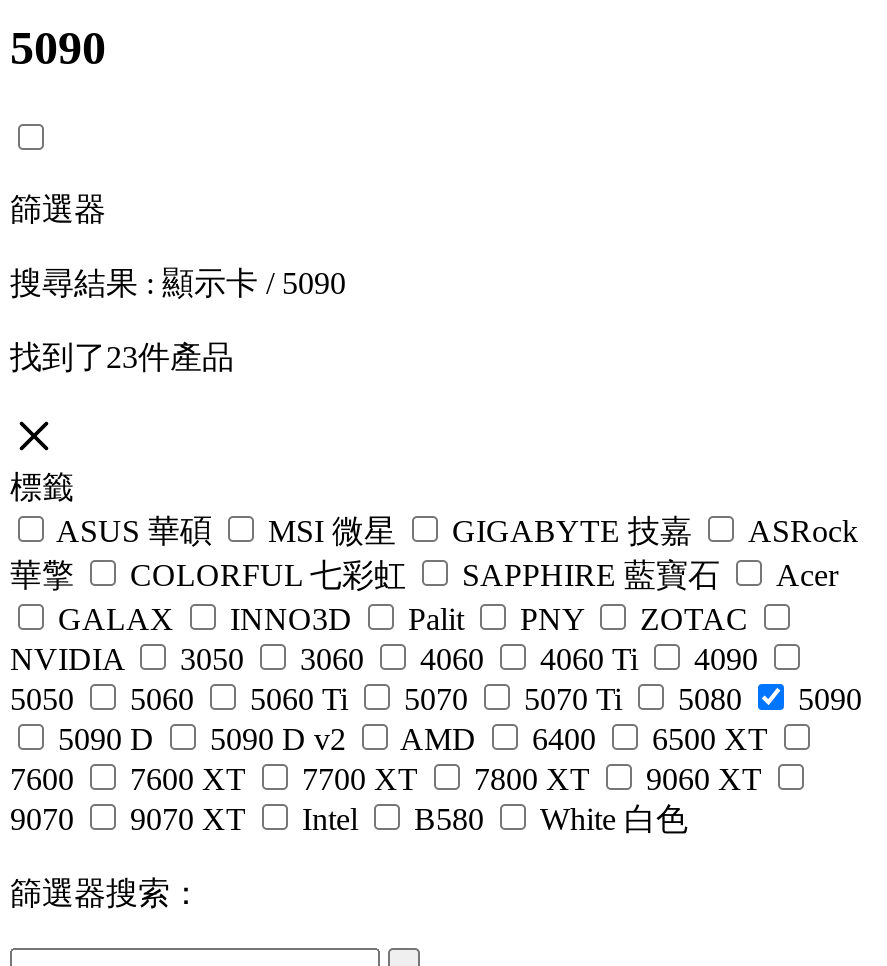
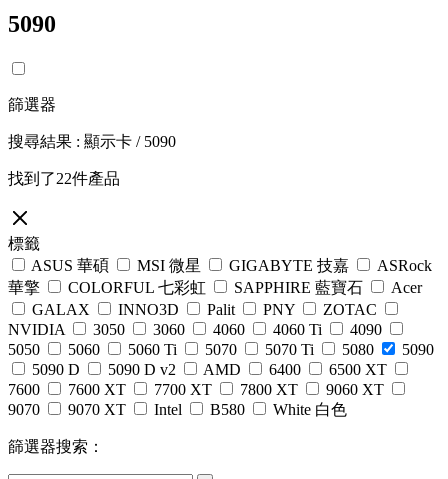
- 找到了23件產品
+ 找到了22件產品
